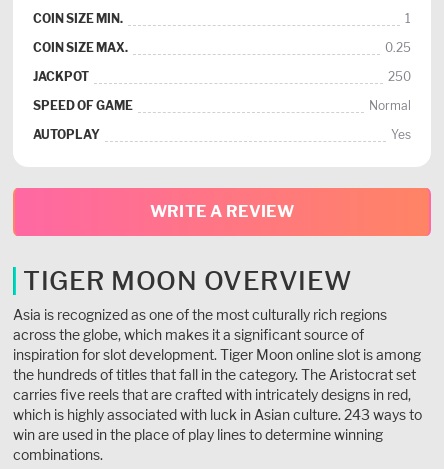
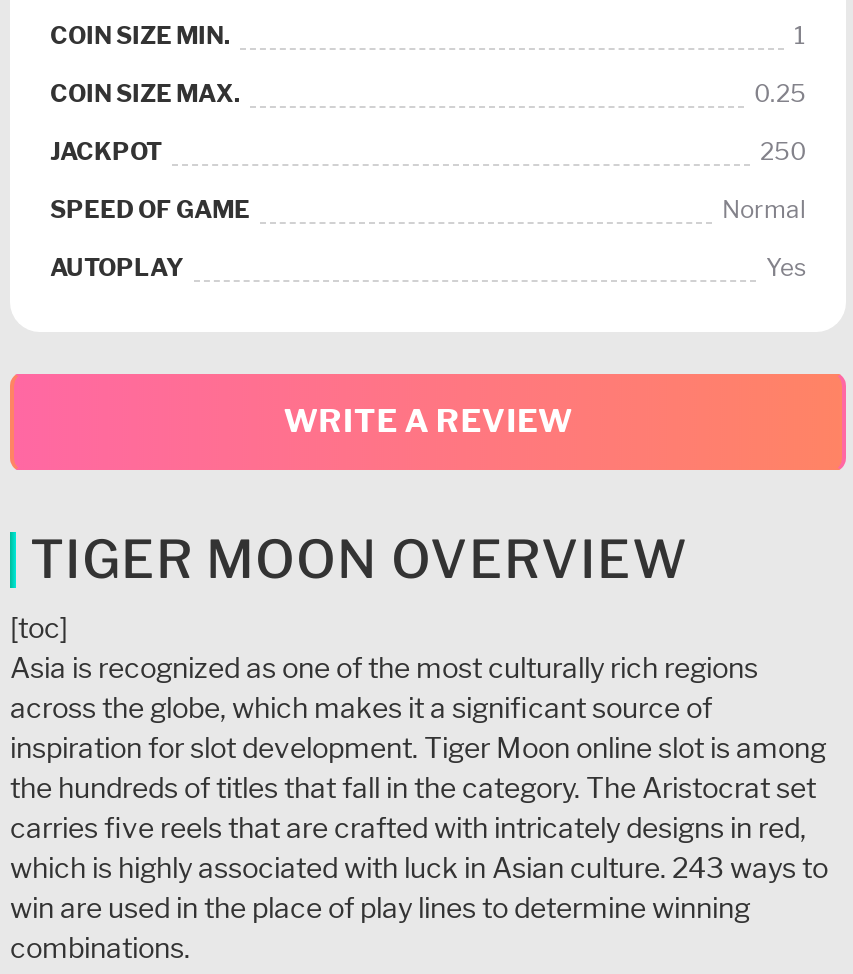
+ [toc]
